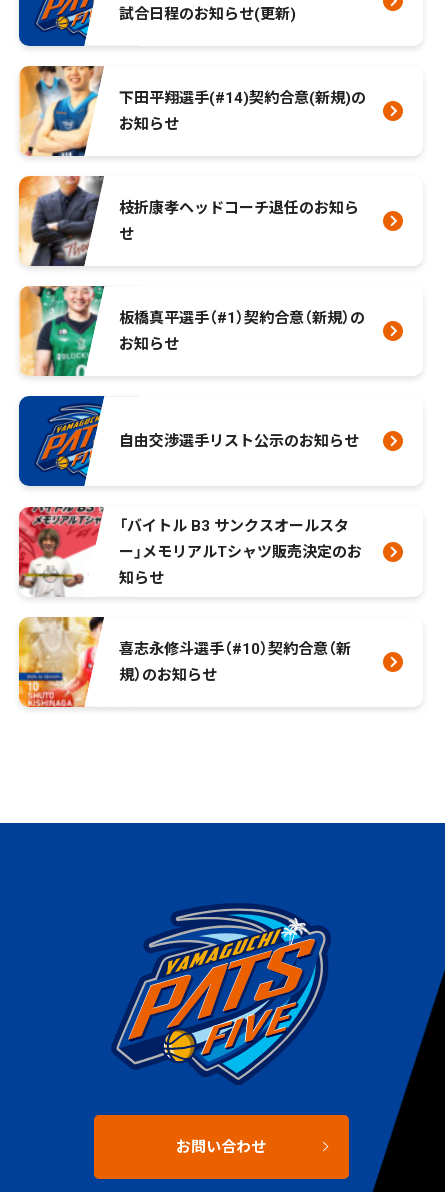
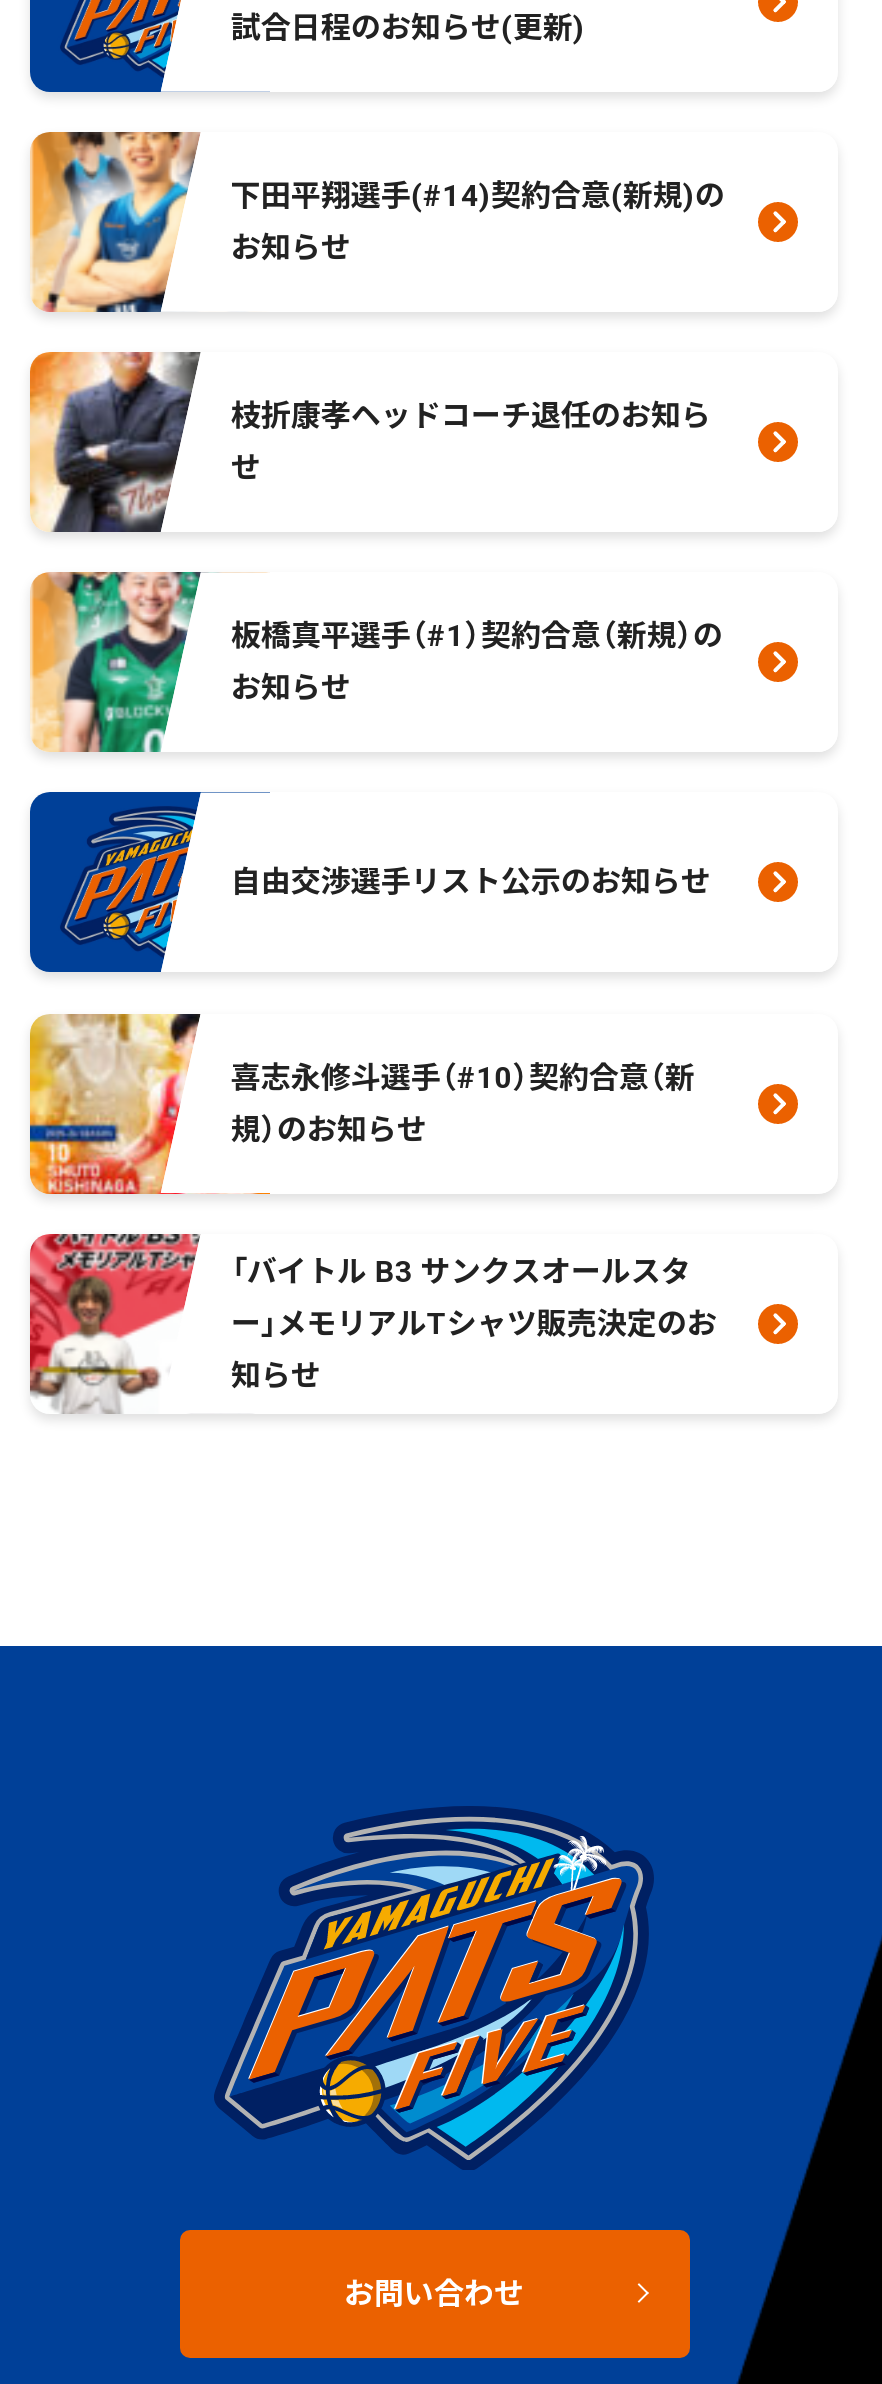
moved down: [image] | 「バイトル B3 サンクスオールスタ | ー」メモリアルTシャツ販売決定のお | 知らせ

moved up: [image] | 喜志永修斗選手（#10）契約合意（新 | 規）のお知らせ
